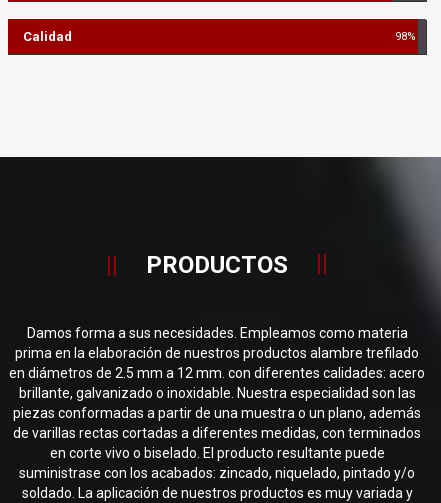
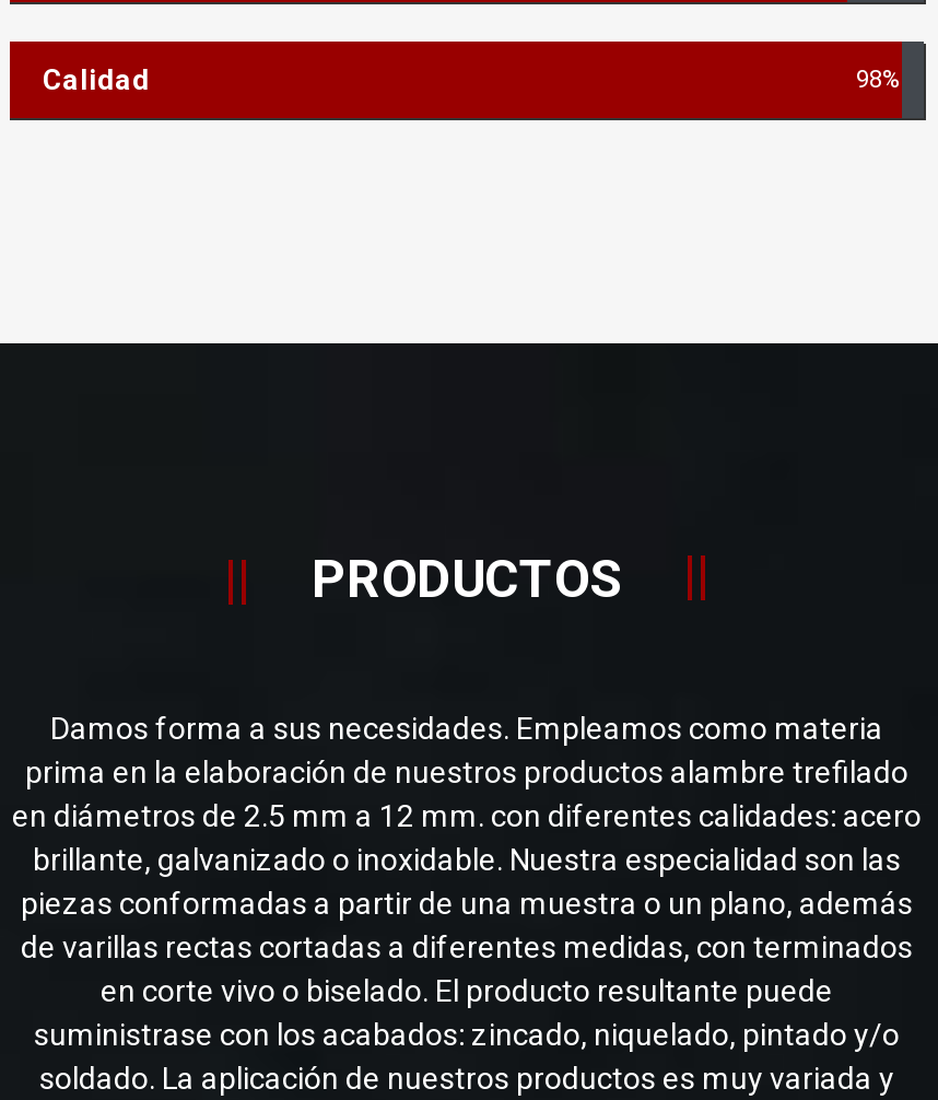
- [image]
